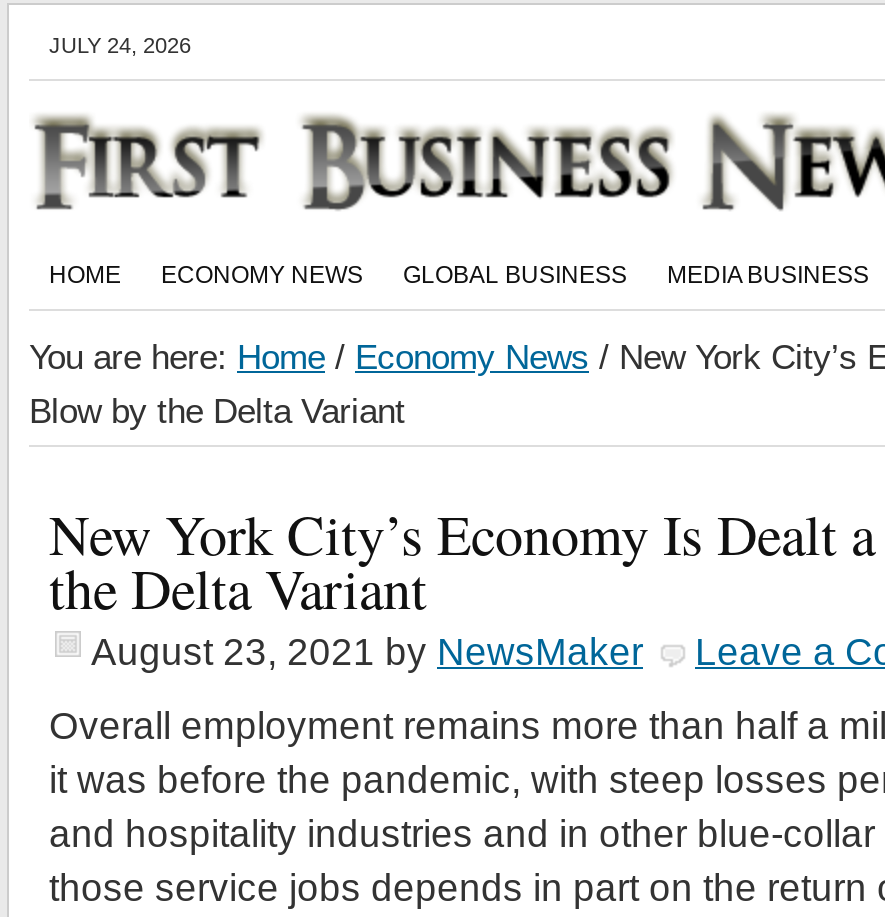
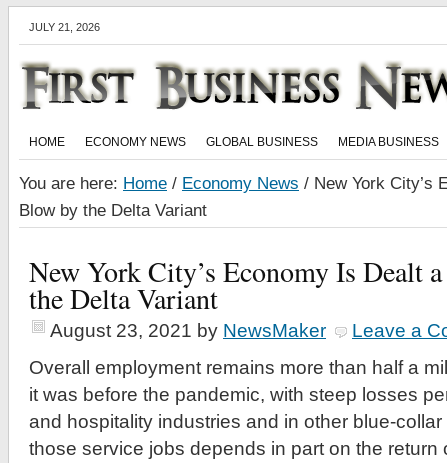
- JULY 24, 2026
+ JULY 21, 2026
